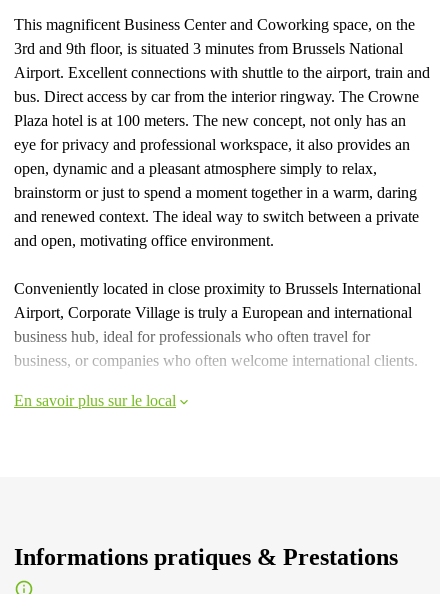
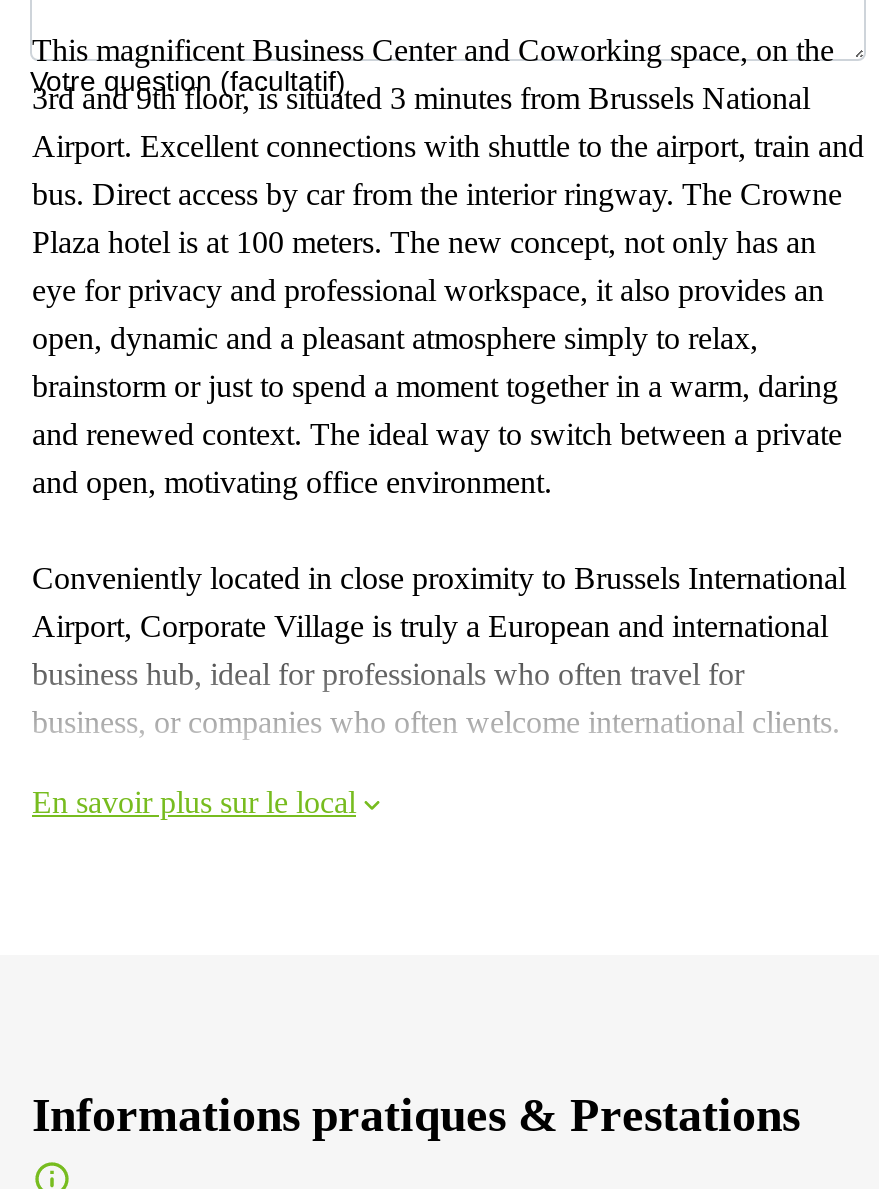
+ Votre question (facultatif)
